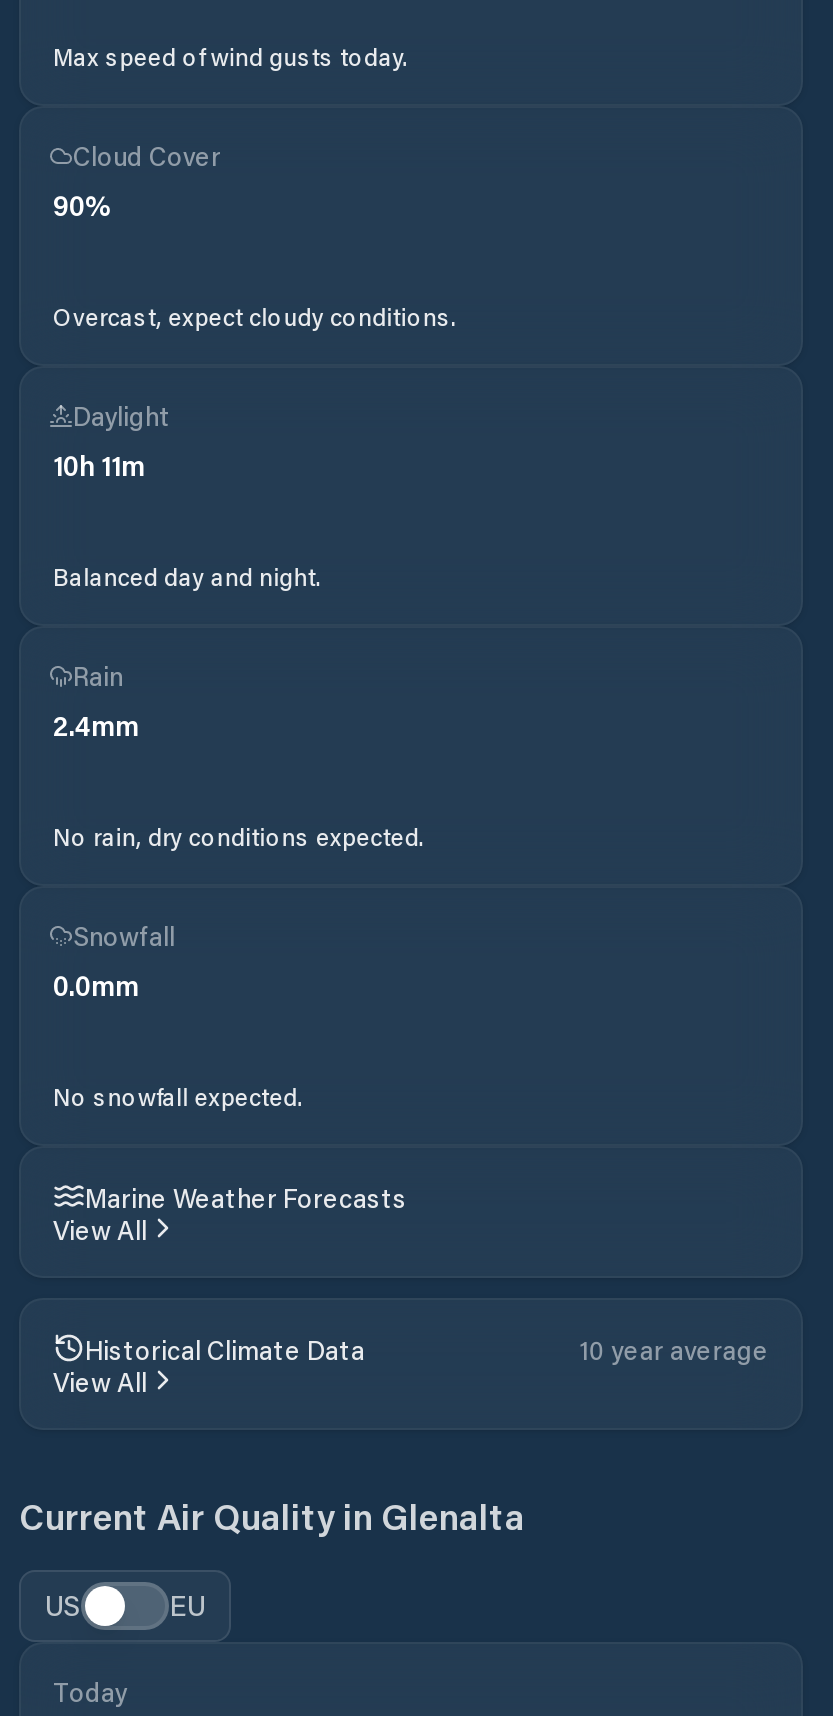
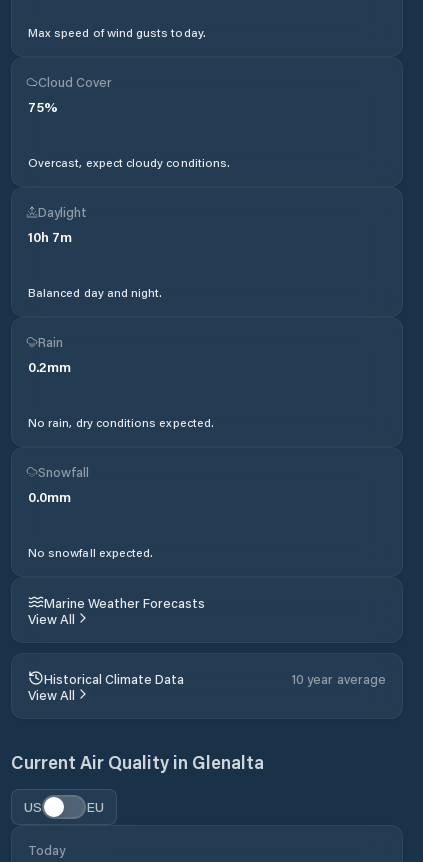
- 90%
+ 75%

- 10h 11m
+ 10h 7m

- 2.4mm
+ 0.2mm
